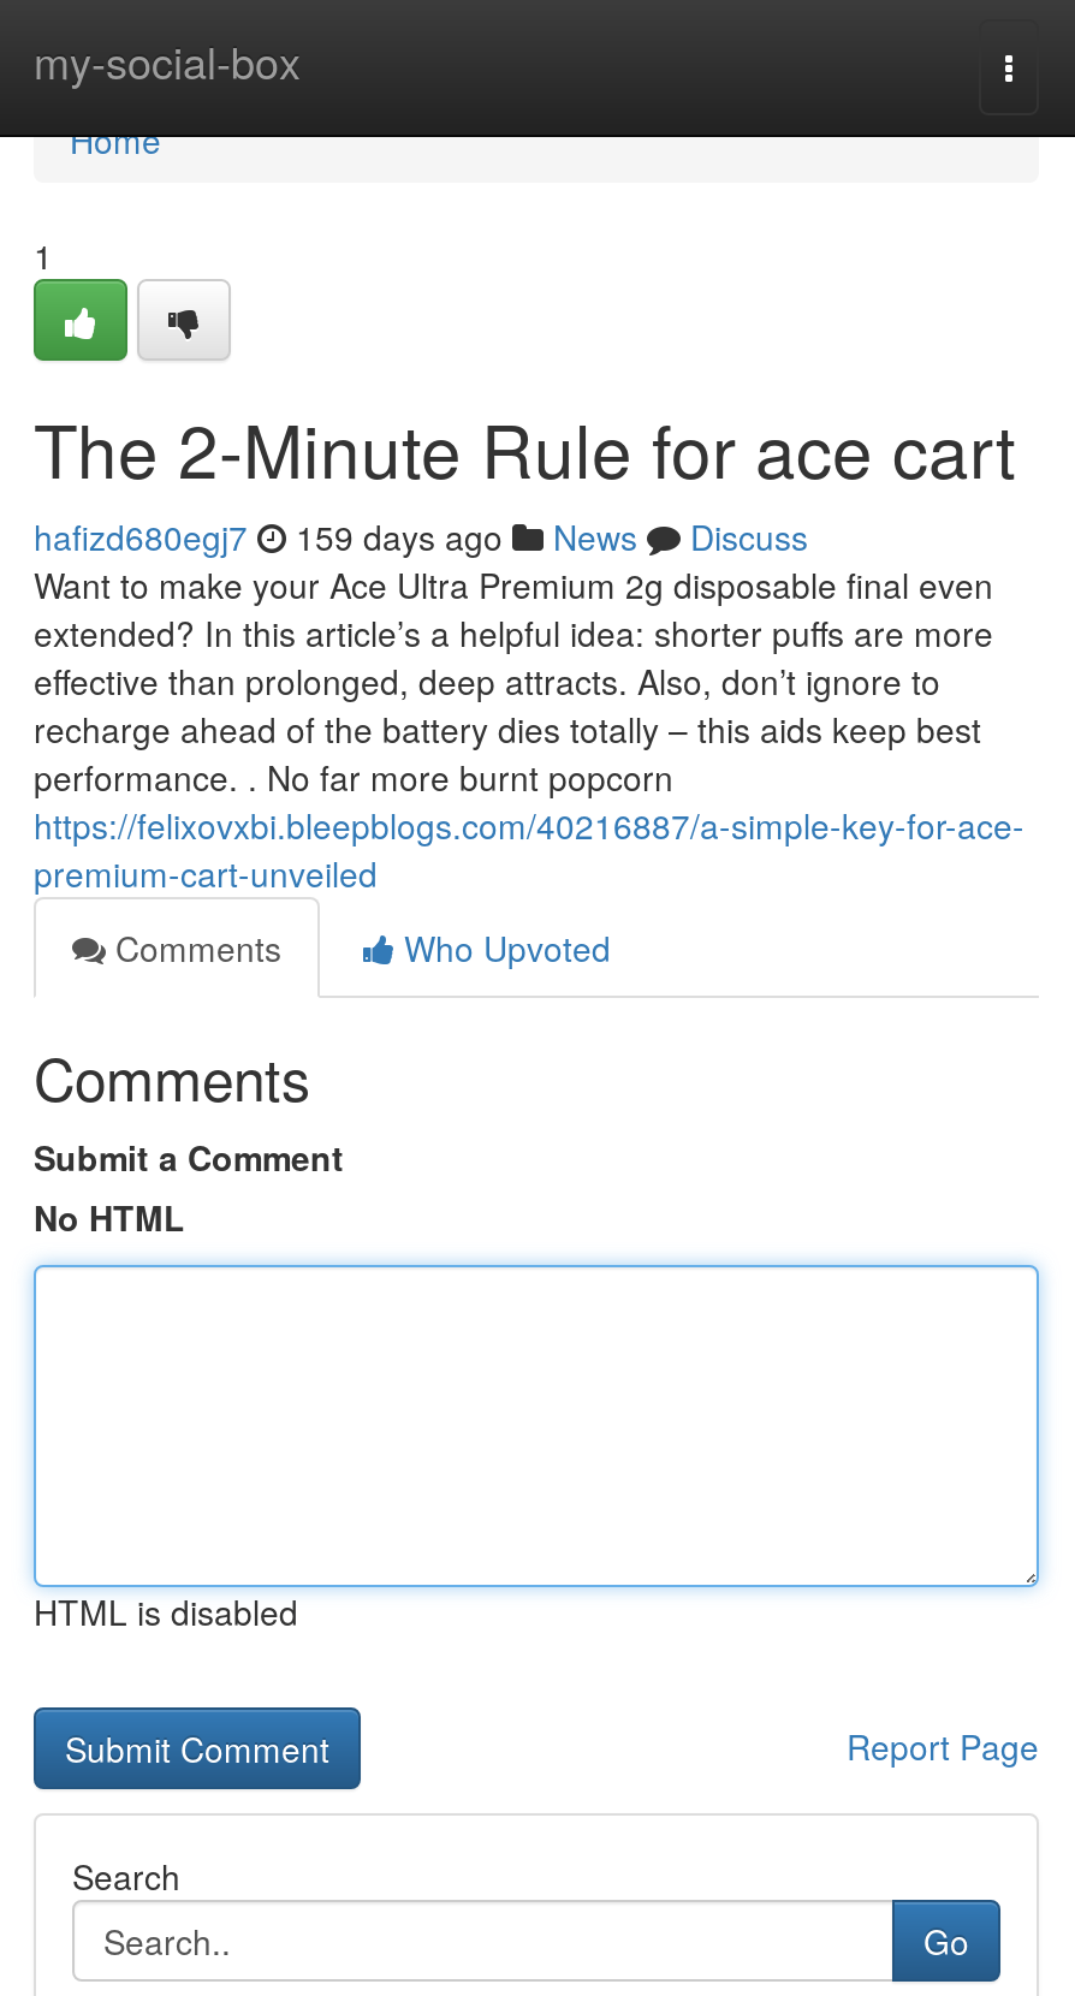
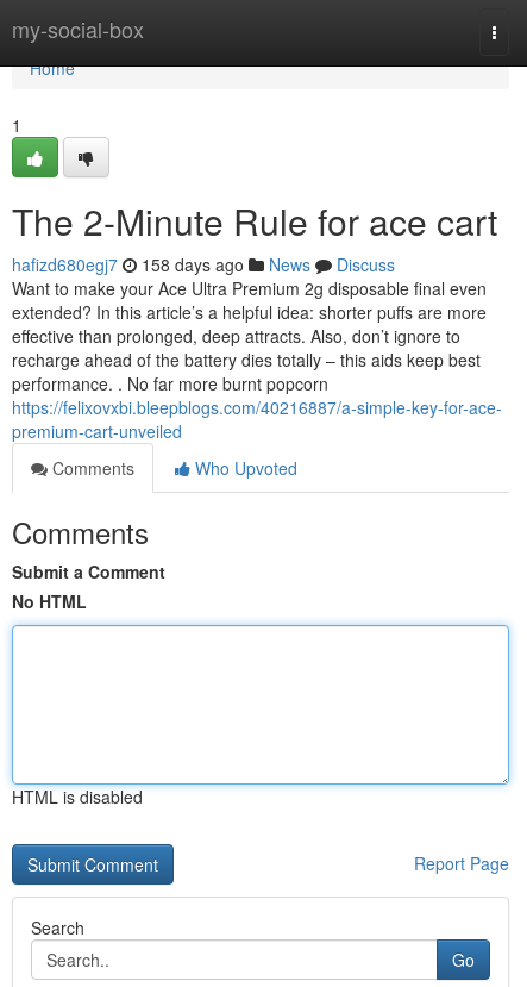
- hafizd680egj7 159 days ago News Discuss
+ hafizd680egj7 158 days ago News Discuss
